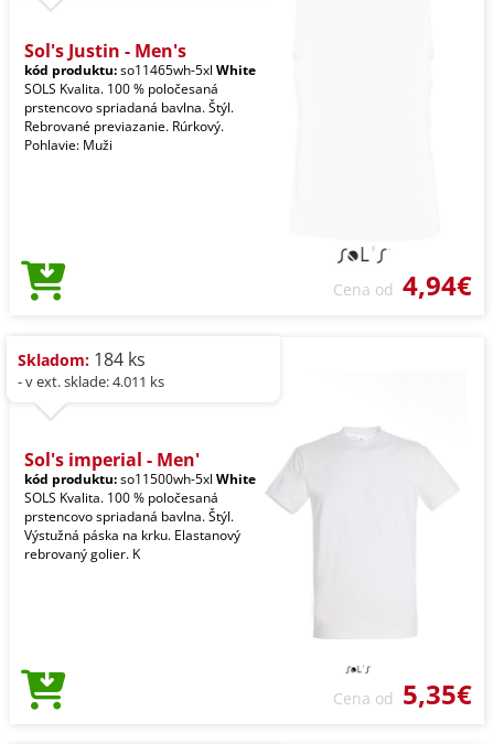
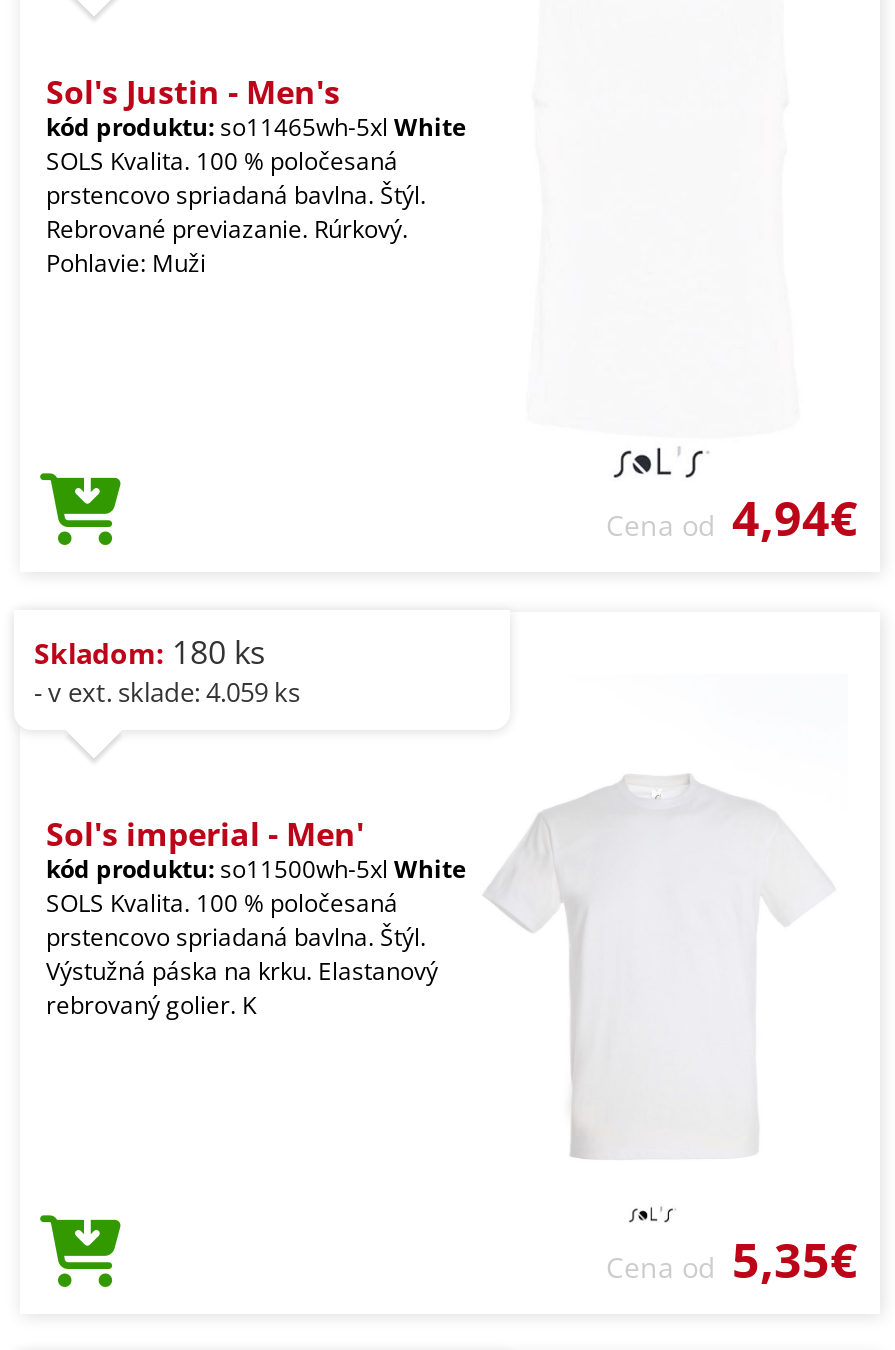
- Skladom: 184 ks
+ Skladom: 180 ks

- - v ext. sklade: 4.011 ks
+ - v ext. sklade: 4.059 ks
